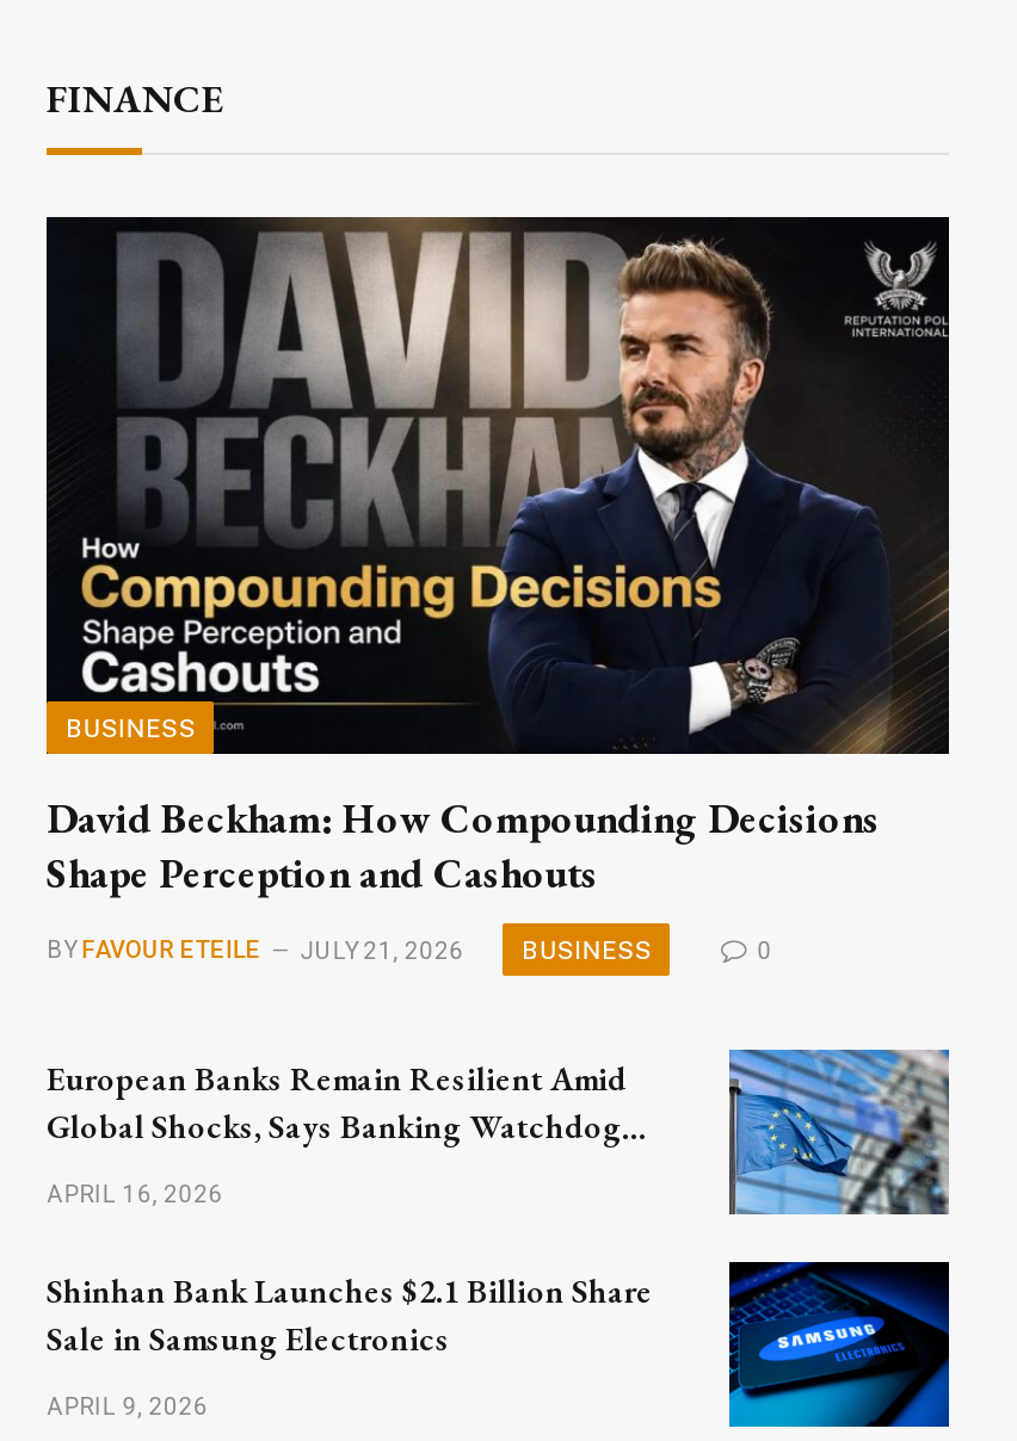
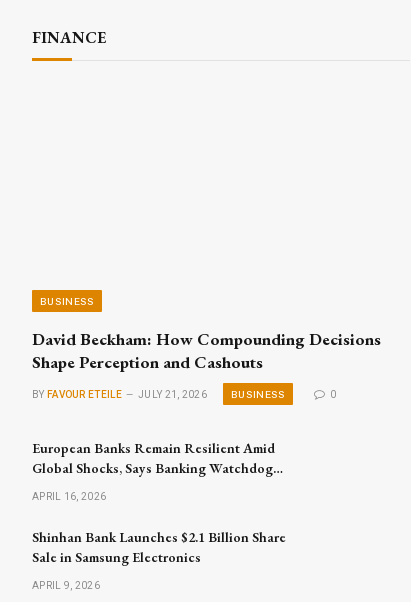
- [image]

- [image]

- [image]
